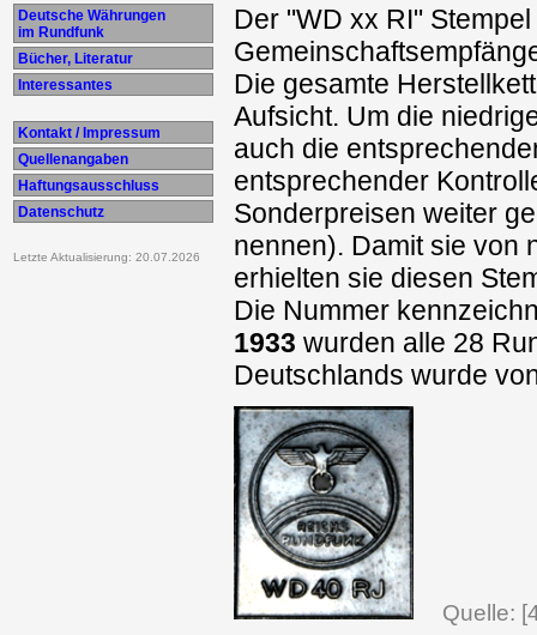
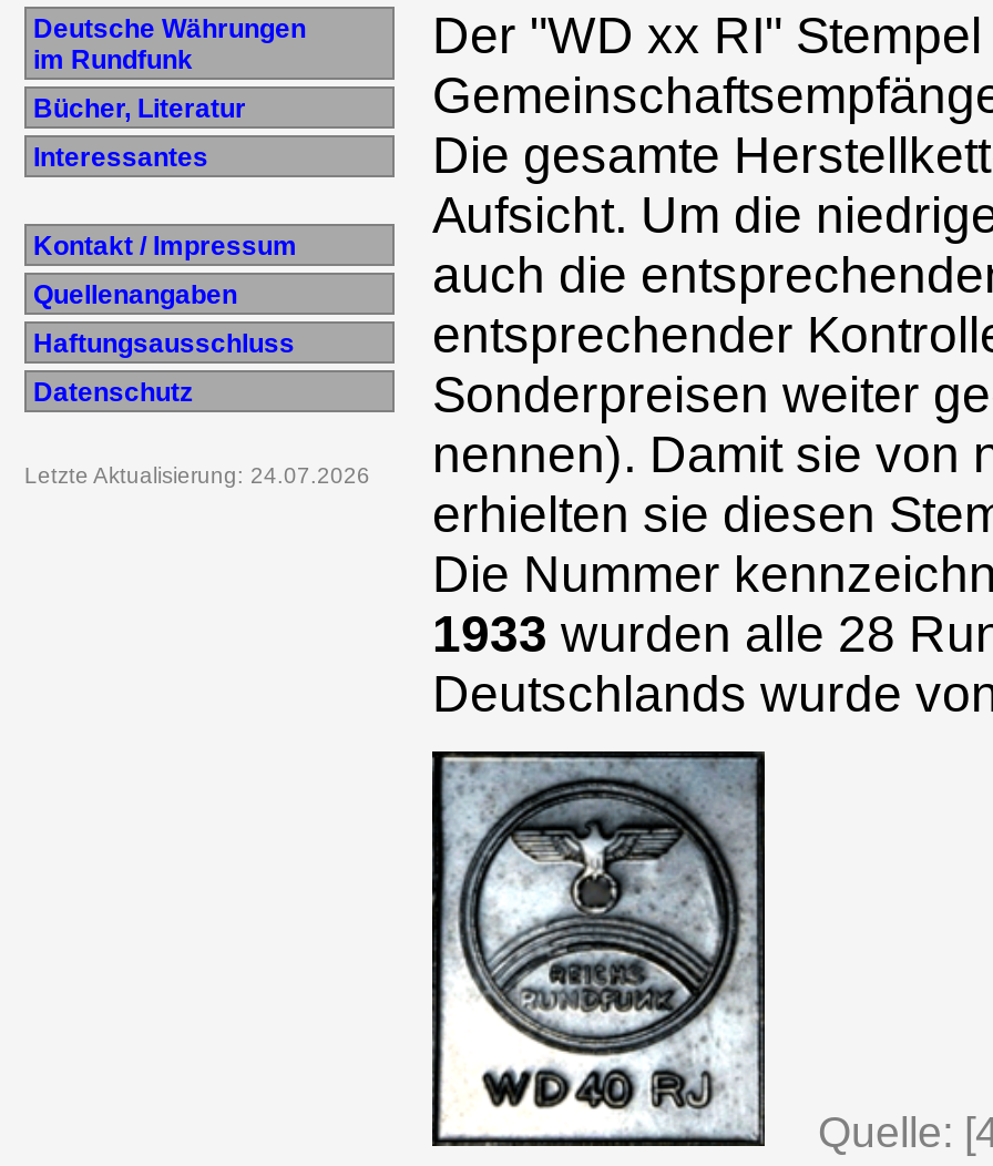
- Letzte Aktualisierung: 20.07.2026
+ Letzte Aktualisierung: 24.07.2026
